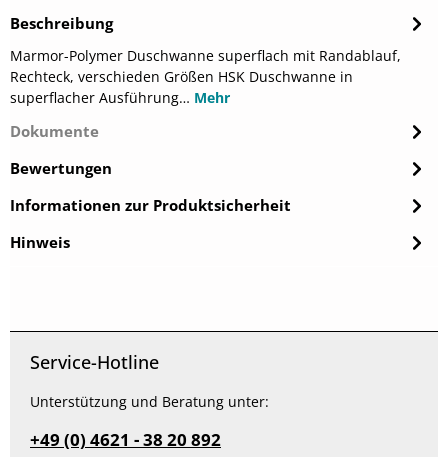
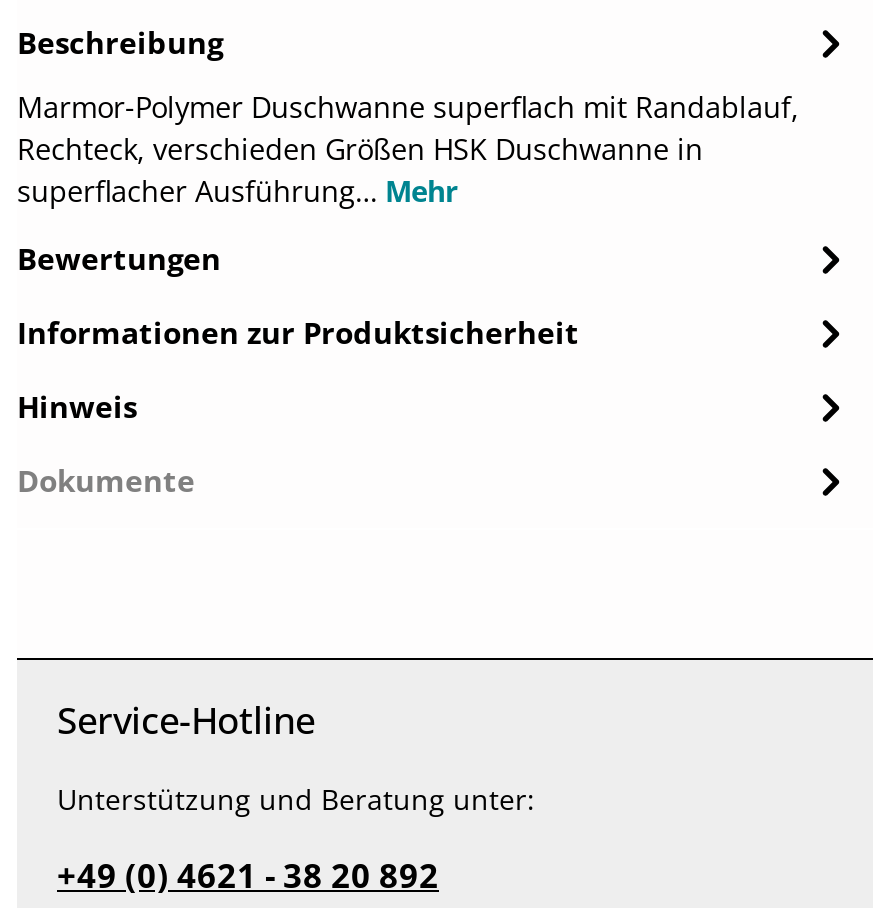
moved down: Dokumente

moved up: Bewertungen | Informationen zur Produktsicherheit | Hinweis
